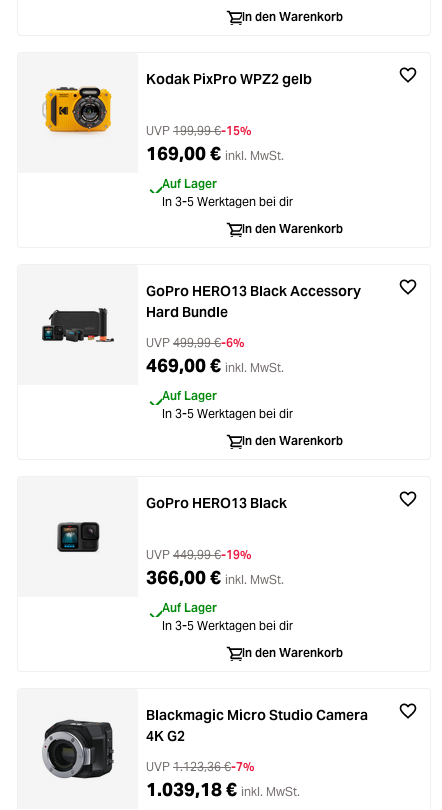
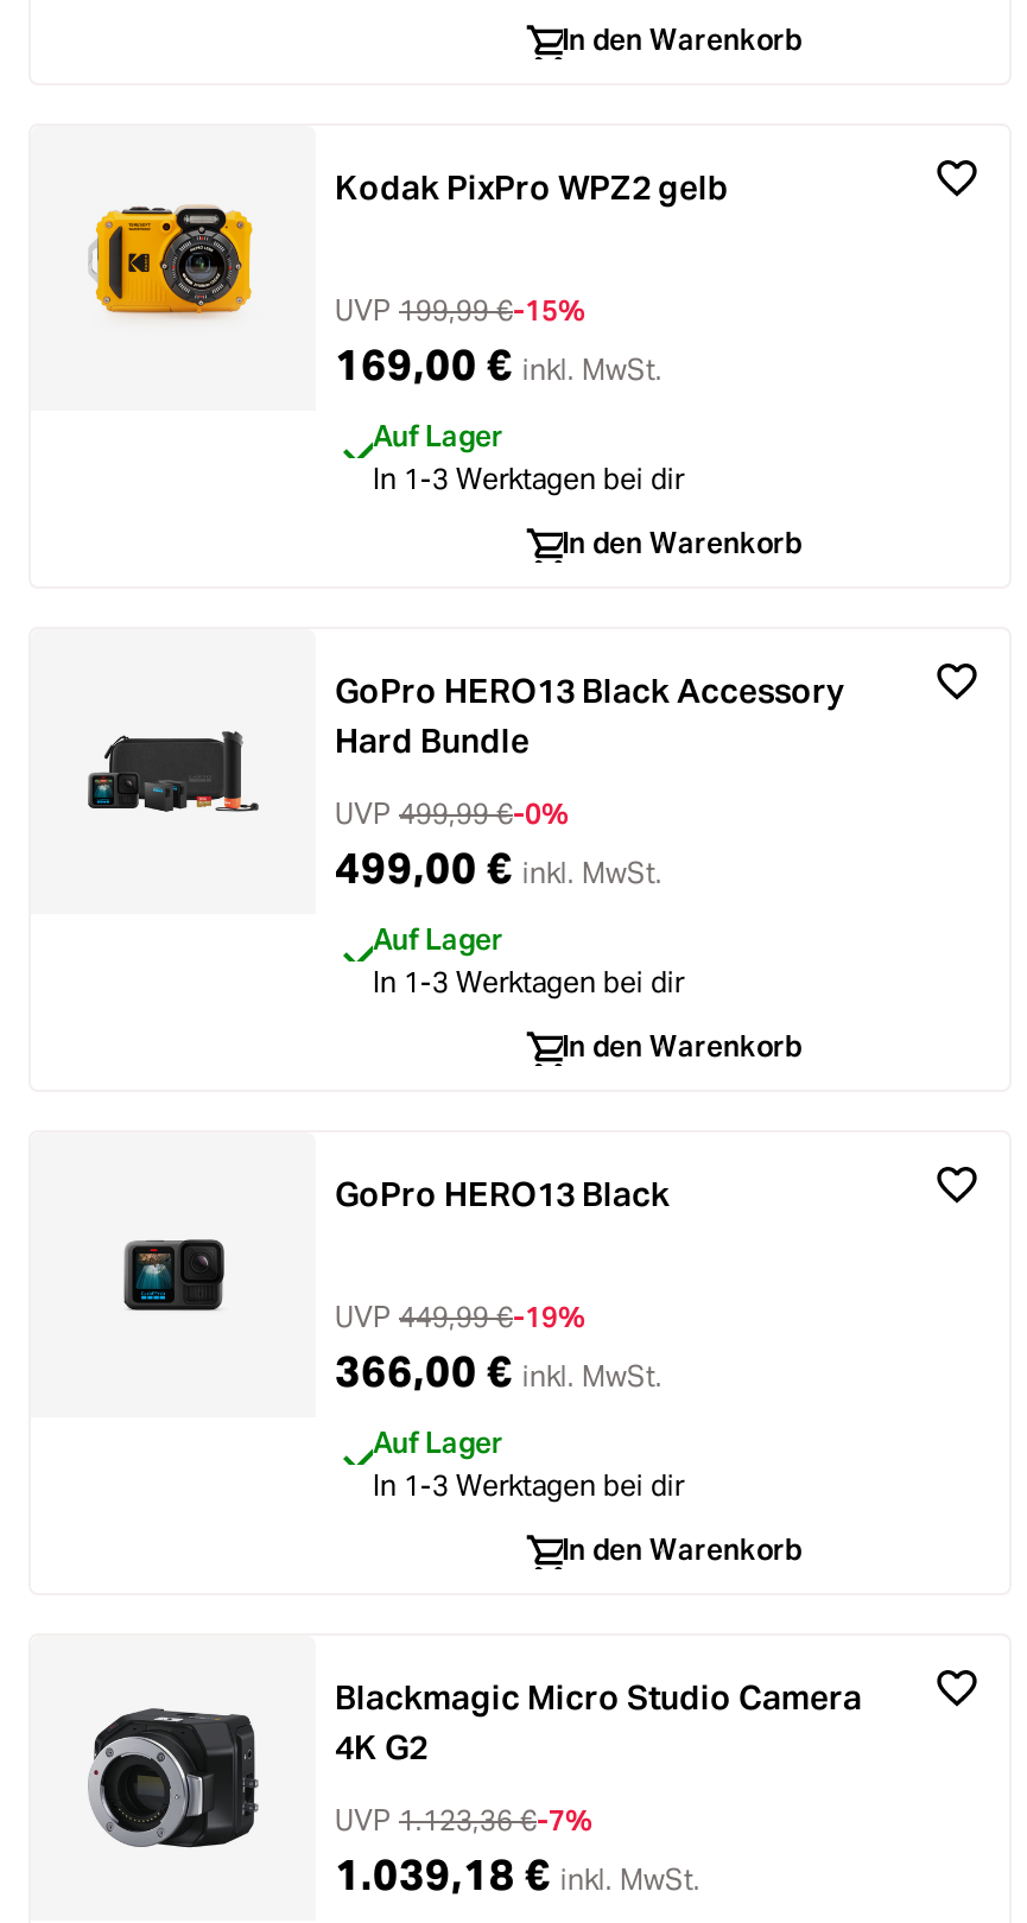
- In 3-5 Werktagen bei dir
+ In 1-3 Werktagen bei dir

- UVP 499,99 €-6%
+ UVP 499,99 €-0%

- 469,00 € inkl. MwSt.
+ 499,00 € inkl. MwSt.

- In 3-5 Werktagen bei dir
+ In 1-3 Werktagen bei dir

- In 3-5 Werktagen bei dir
+ In 1-3 Werktagen bei dir
